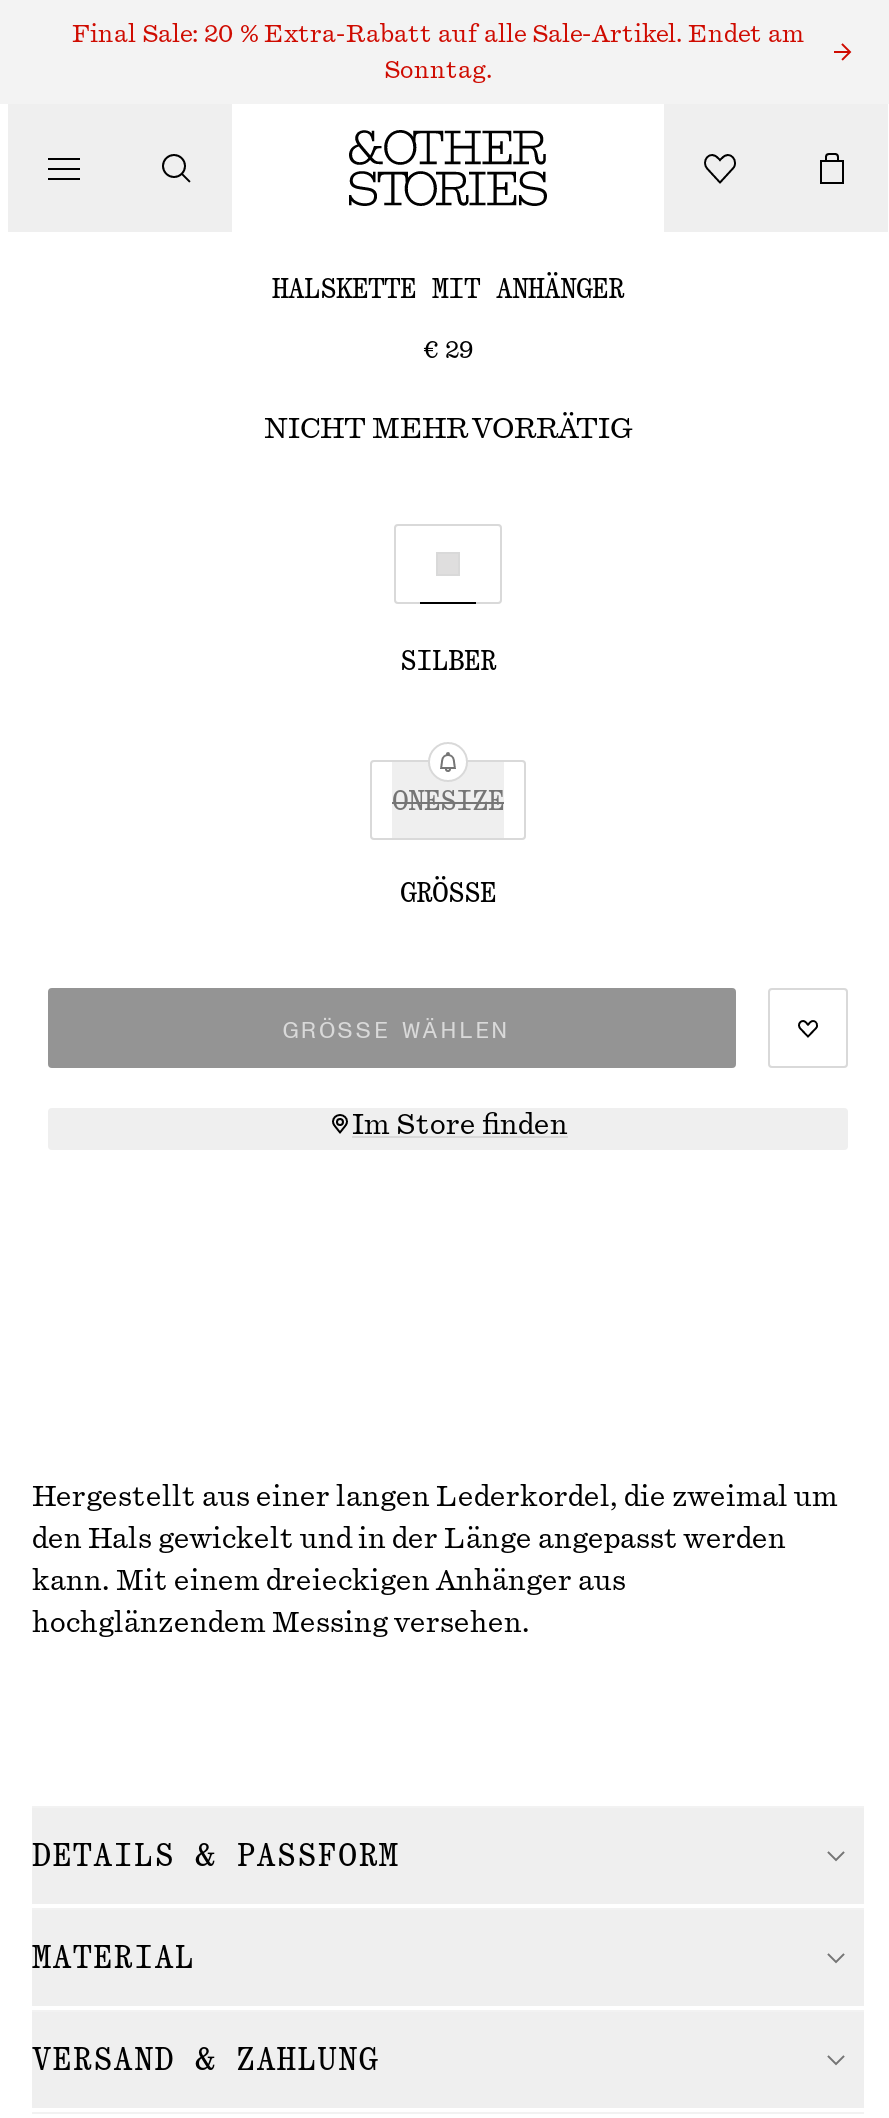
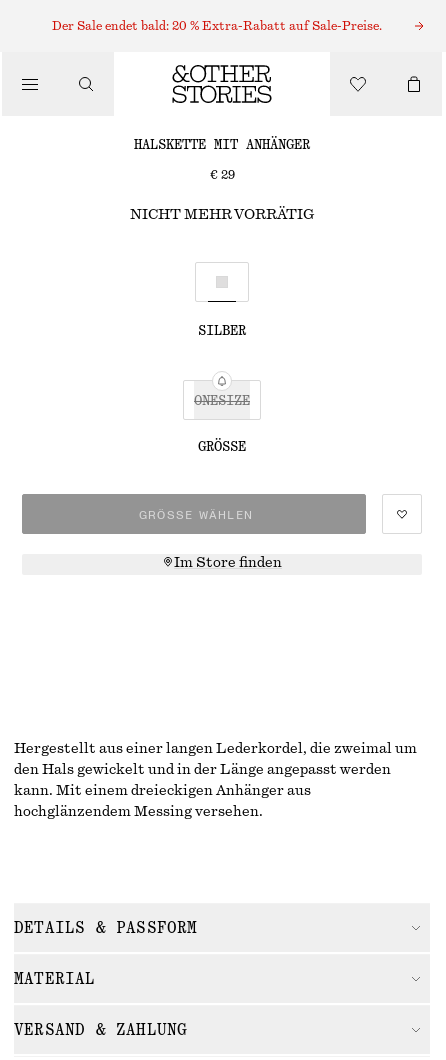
- Final Sale: 20 % Extra-Rabatt auf alle Sale-Artikel. Endet am
- Sonntag.
+ Der Sale endet bald: 20 % Extra-Rabatt auf Sale-Preise.
